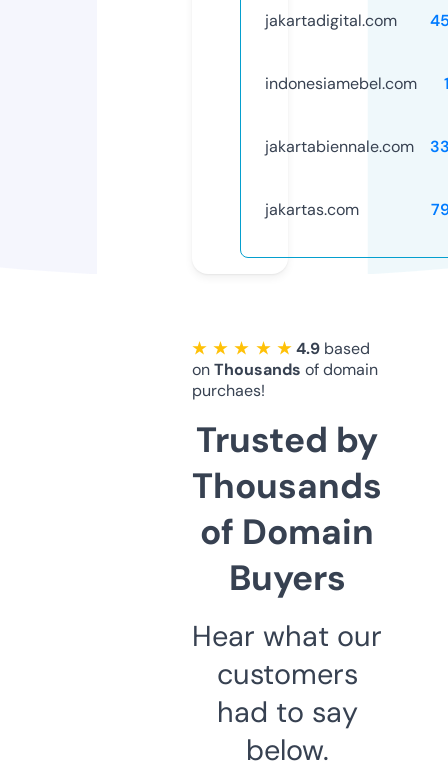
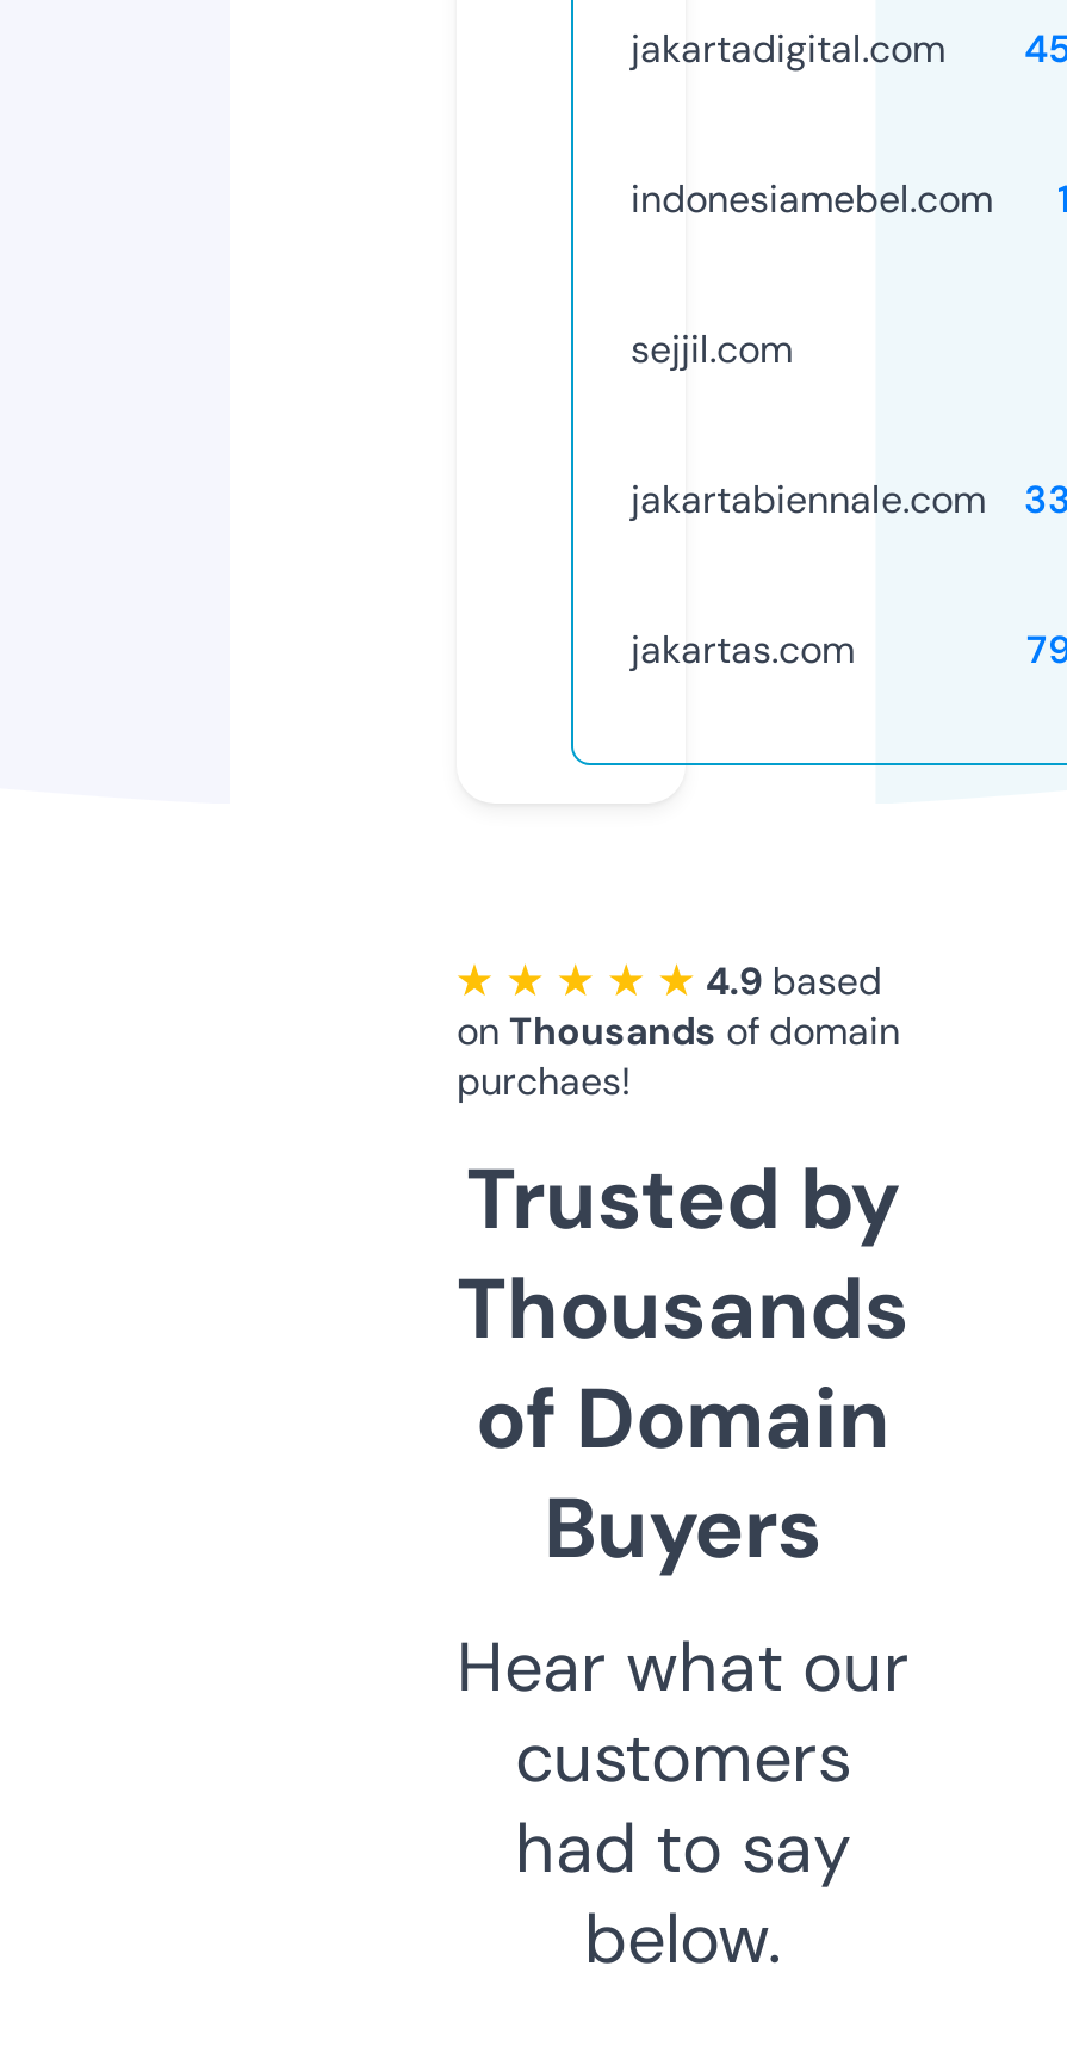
+ sejjil.com
